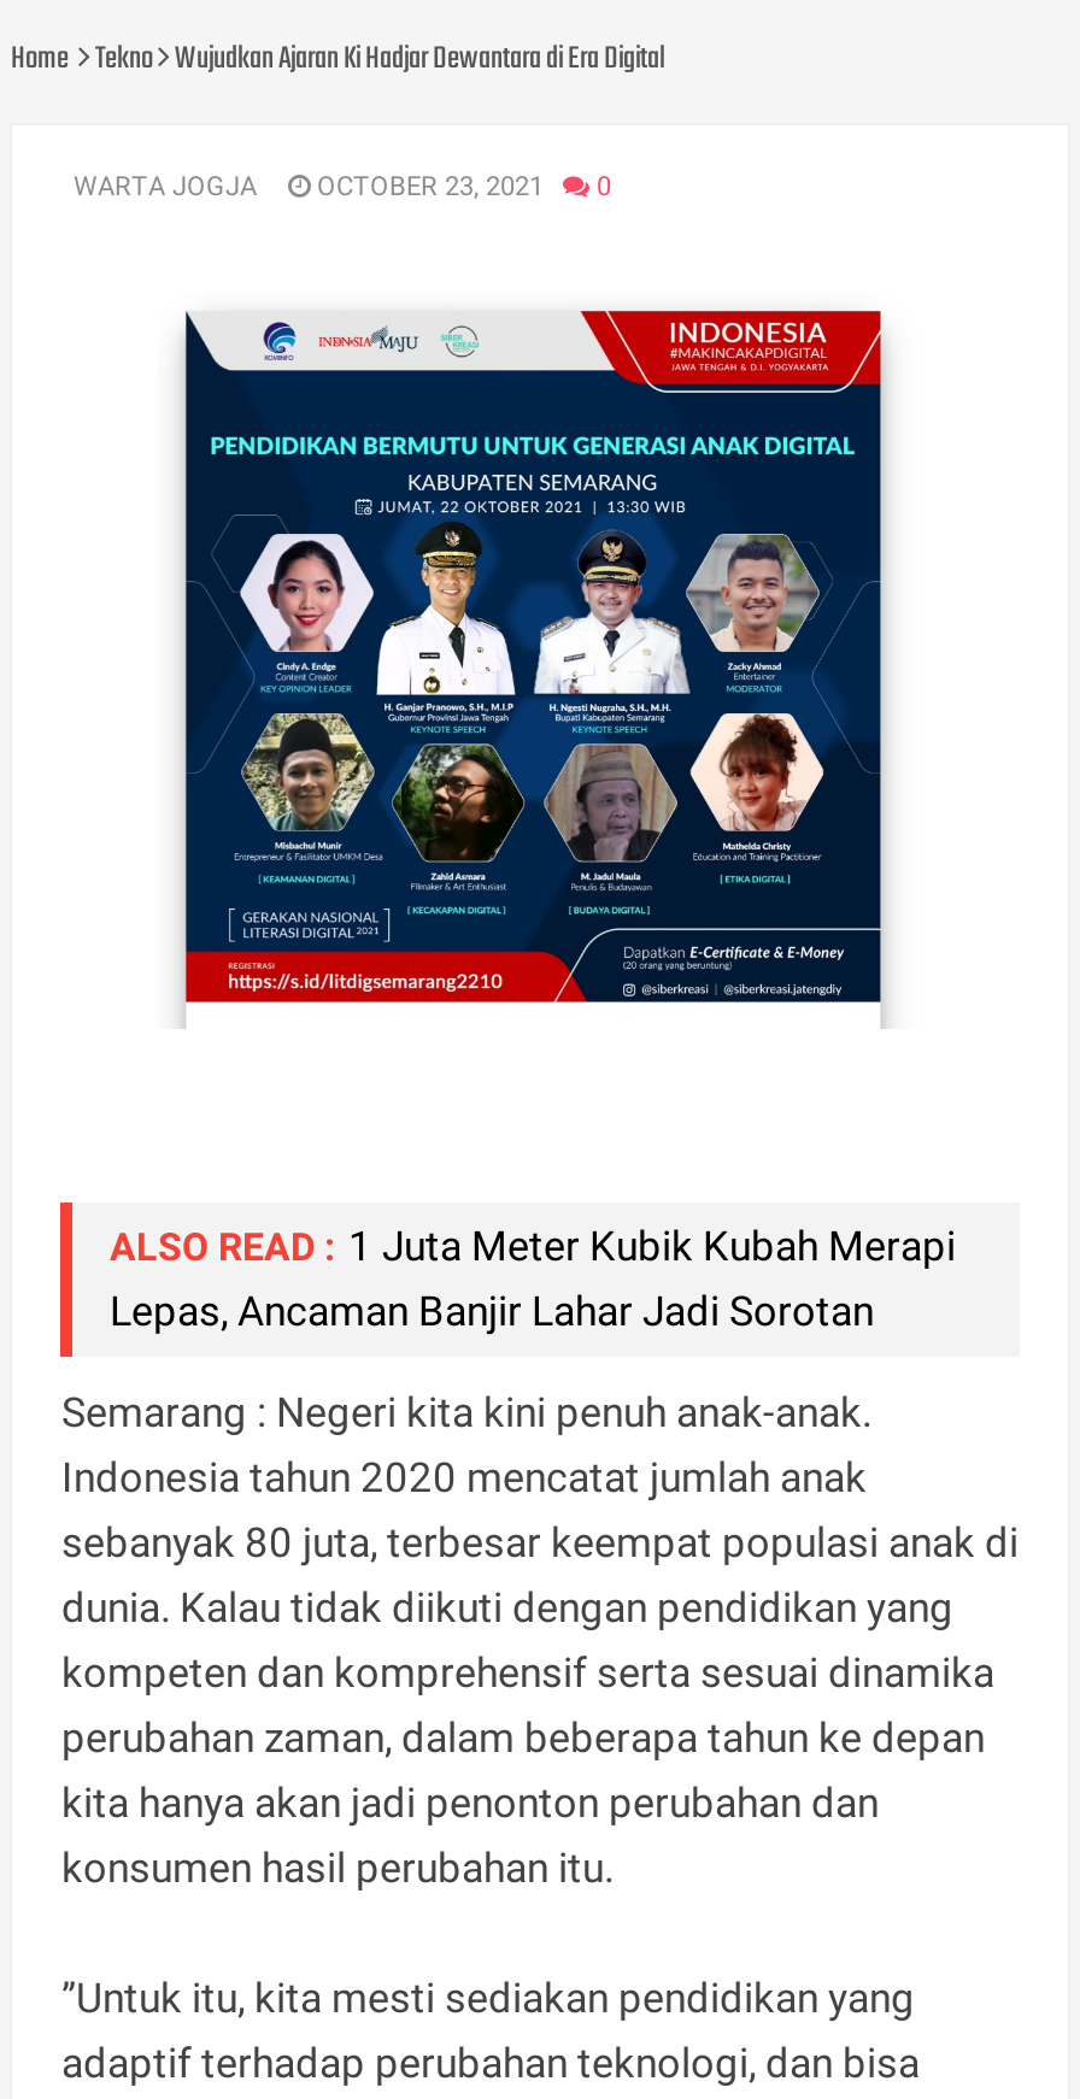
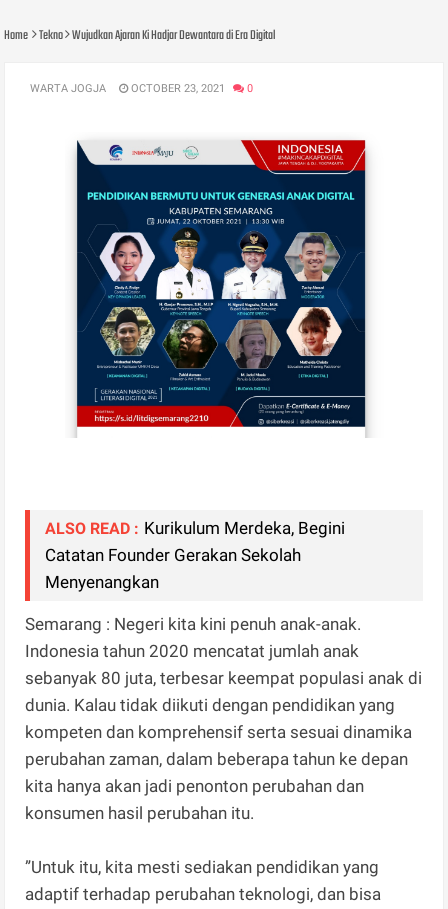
- ALSO READ : 1 Juta Meter Kubik Kubah Merapi
- Lepas, Ancaman Banjir Lahar Jadi Sorotan
+ ALSO READ : Kurikulum Merdeka, Begini
+ Catatan Founder Gerakan Sekolah
+ Menyenangkan
